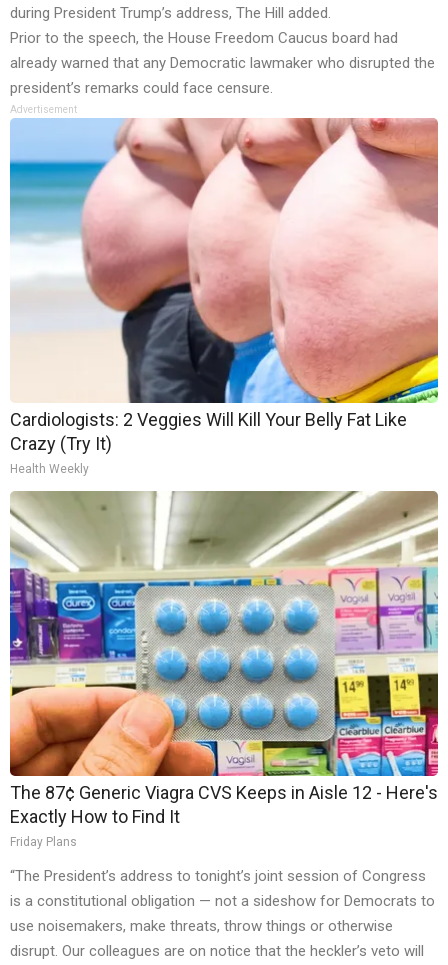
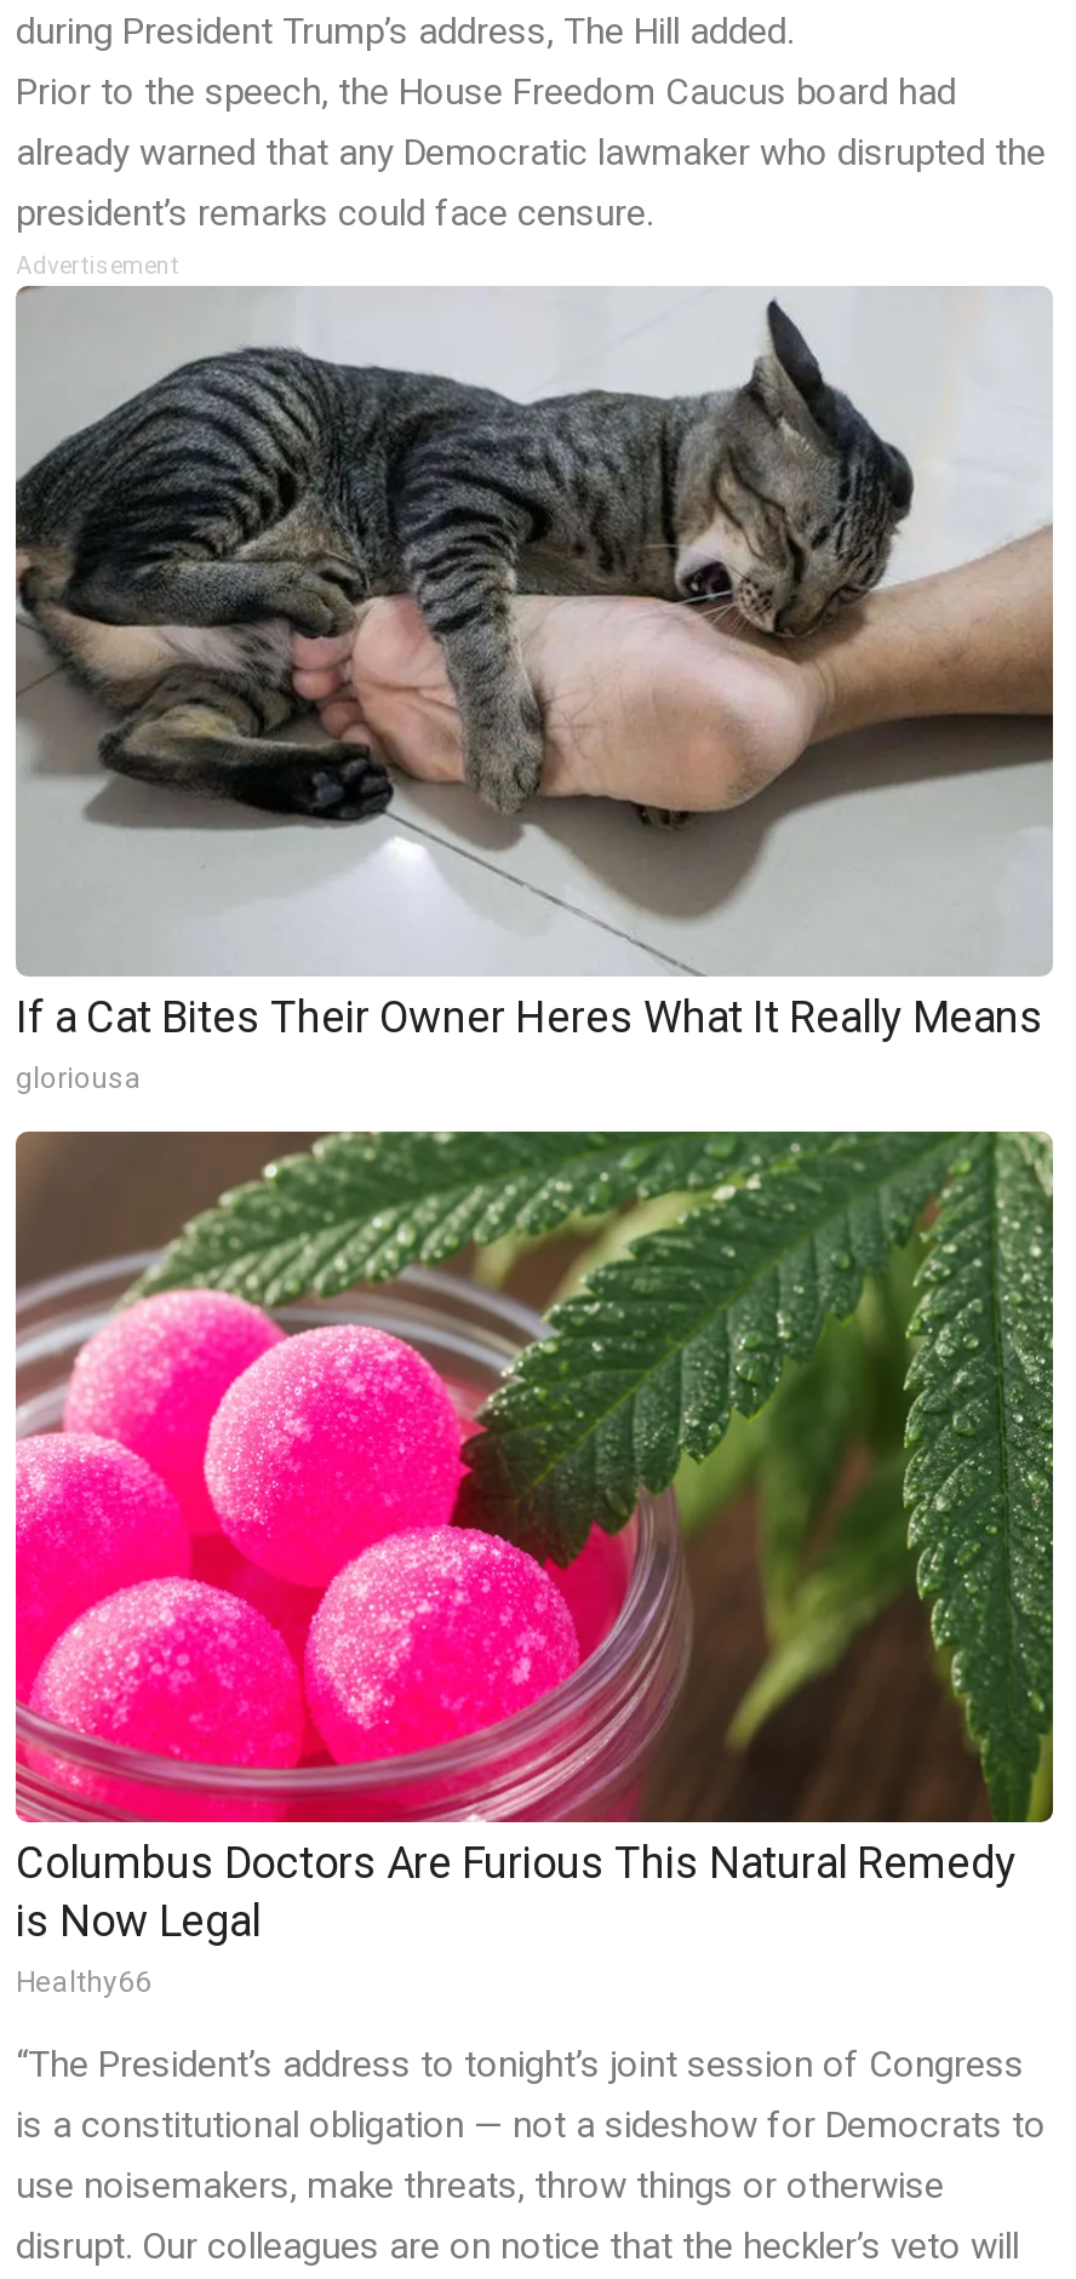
- [image]
- Cardiologists: 2 Veggies Will Kill Your Belly Fat Like
- Crazy (Try It)
- Health Weekly
+ [image]
+ If a Cat Bites Their Owner Heres What It Really Means
+ gloriousa

- [image]
- The 87¢ Generic Viagra CVS Keeps in Aisle 12 - Here's
- Exactly How to Find It
- Friday Plans
+ [image]
+ Columbus Doctors Are Furious This Natural Remedy
+ is Now Legal
+ Healthy66
